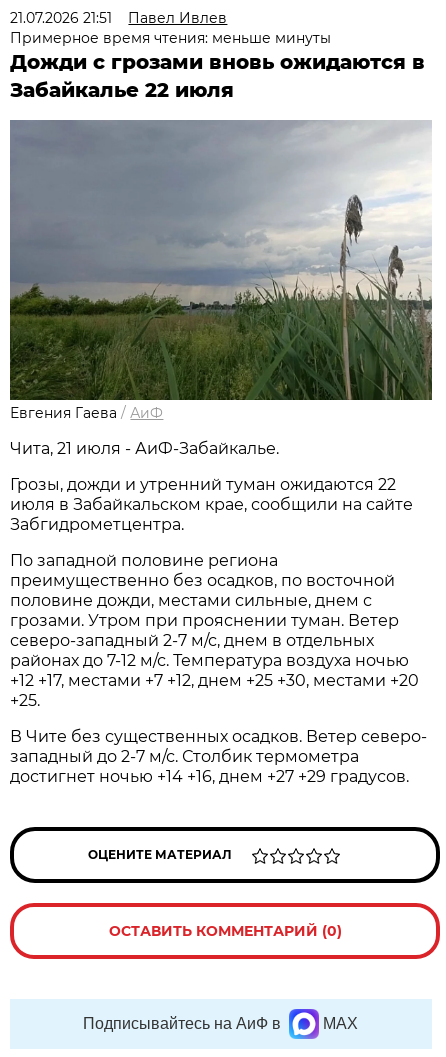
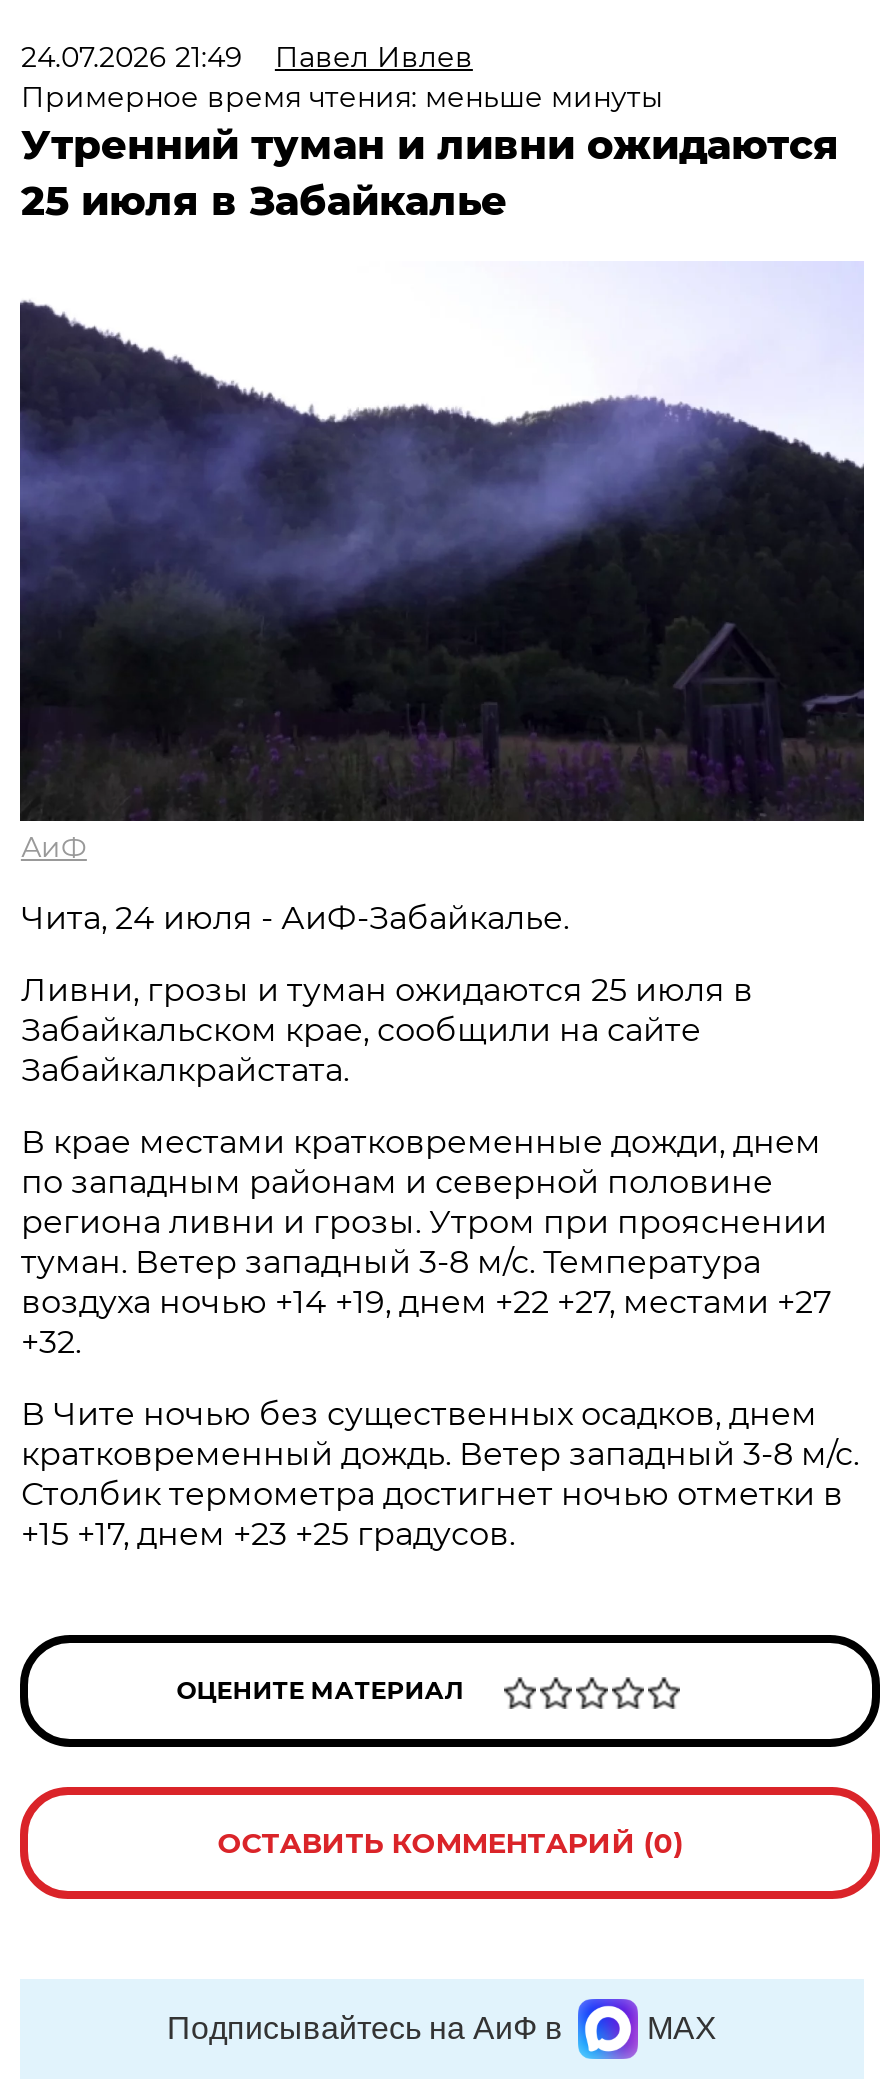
- 21.07.2026 21:51 Павел Ивлев
+ 24.07.2026 21:49 Павел Ивлев

- Дожди с грозами вновь ожидаются в
- Забайкалье 22 июля
+ Утренний туман и ливни ожидаются
+ 25 июля в Забайкалье

- [image]
- Евгения Гаева / АиФ
+ [image]
+ АиФ

- Чита, 21 июля - АиФ-Забайкалье.
+ Чита, 24 июля - АиФ-Забайкалье.

- Грозы, дожди и утренний туман ожидаются 22
- июля в Забайкальском крае, сообщили на сайте
- Забгидрометцентра.
+ Ливни, грозы и туман ожидаются 25 июля в
+ Забайкальском крае, сообщили на сайте
+ Забайкалкрайстата.

- По западной половине региона
- преимущественно без осадков, по восточной
- половине дожди, местами сильные, днем с
- грозами. Утром при прояснении туман. Ветер
- северо-западный 2-7 м/с, днем в отдельных
- районах до 7-12 м/с. Температура воздуха ночью
- +12 +17, местами +7 +12, днем +25 +30, местами +20
- +25.
+ В крае местами кратковременные дожди, днем
+ по западным районам и северной половине
+ региона ливни и грозы. Утром при прояснении
+ туман. Ветер западный 3-8 м/с. Температура
+ воздуха ночью +14 +19, днем +22 +27, местами +27
+ +32.

- В Чите без существенных осадков. Ветер северо-
- западный до 2-7 м/с. Столбик термометра
- достигнет ночью +14 +16, днем +27 +29 градусов.
+ В Чите ночью без существенных осадков, днем
+ кратковременный дождь. Ветер западный 3-8 м/с.
+ Столбик термометра достигнет ночью отметки в
+ +15 +17, днем +23 +25 градусов.
